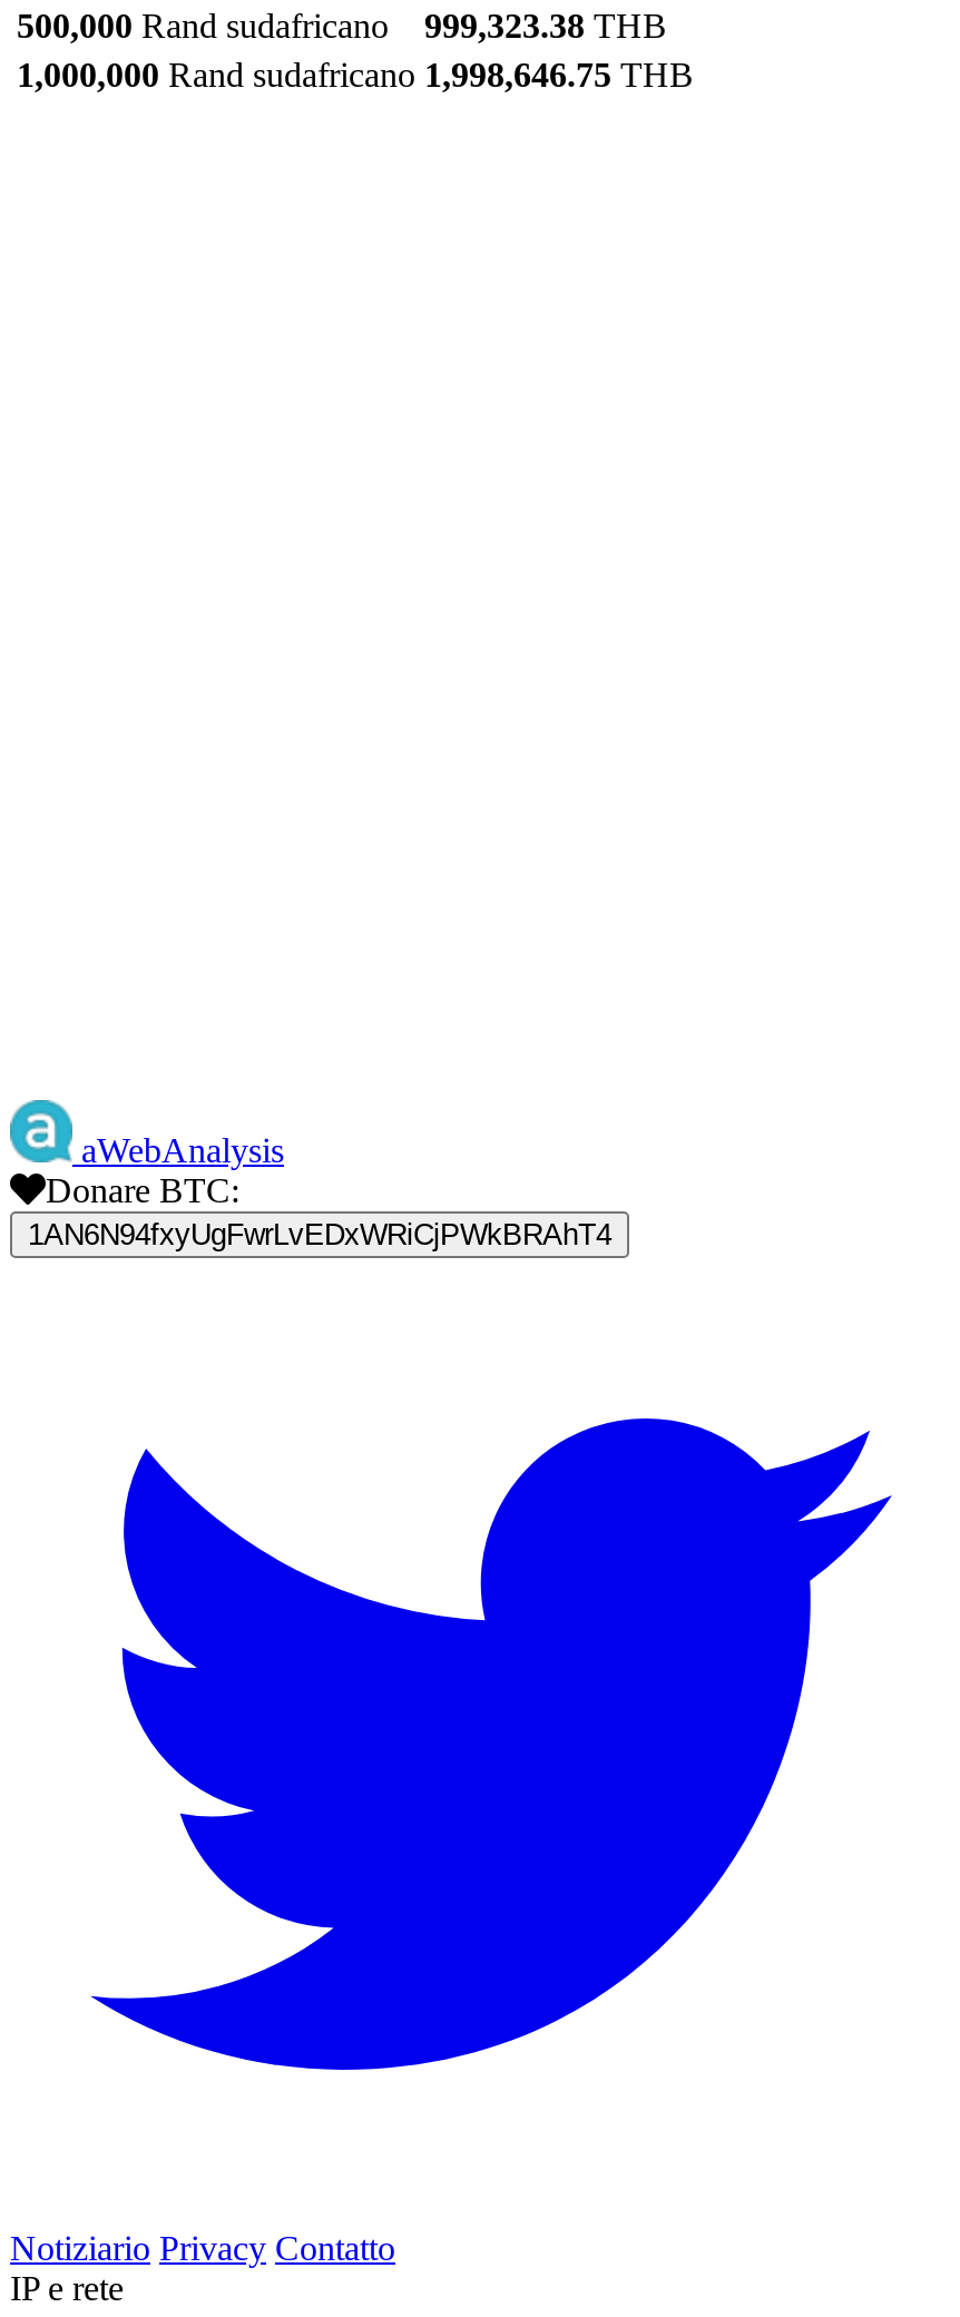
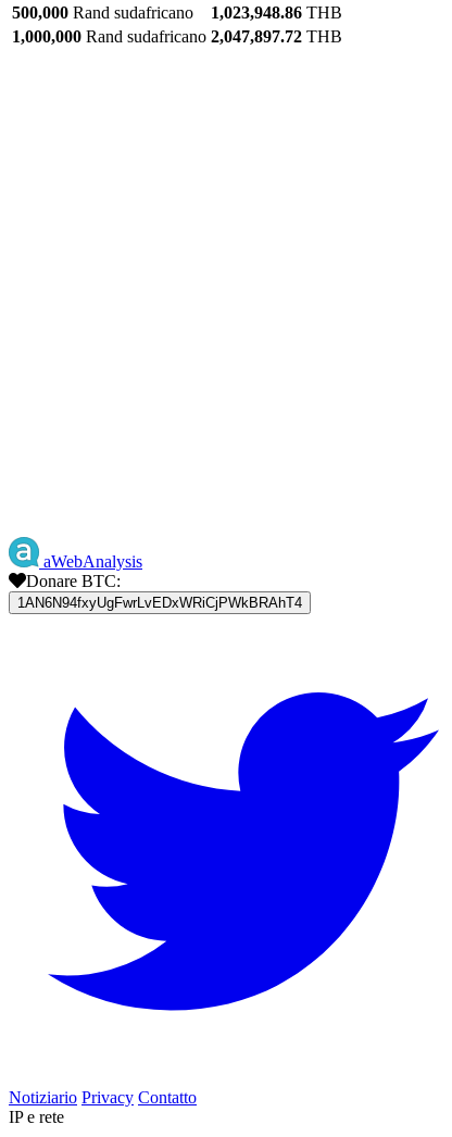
- 500,000 Rand sudafricano 999,323.38 THB
+ 500,000 Rand sudafricano 1,023,948.86 THB

- 1,000,000 Rand sudafricano 1,998,646.75 THB
+ 1,000,000 Rand sudafricano 2,047,897.72 THB
